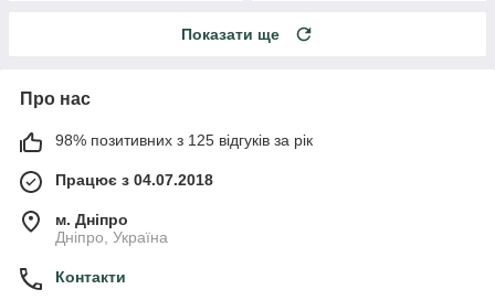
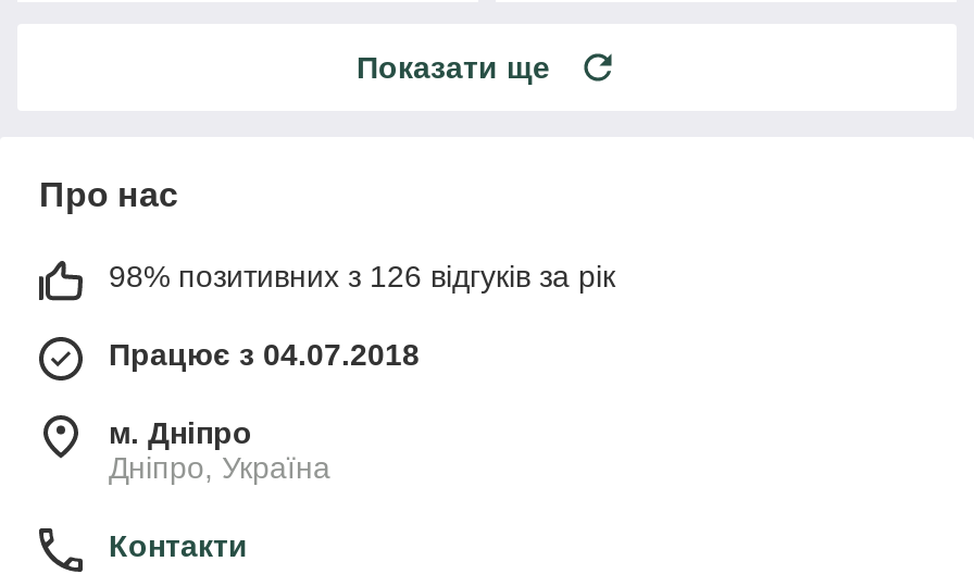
- 98% позитивних з 125 відгуків за рік
+ 98% позитивних з 126 відгуків за рік
